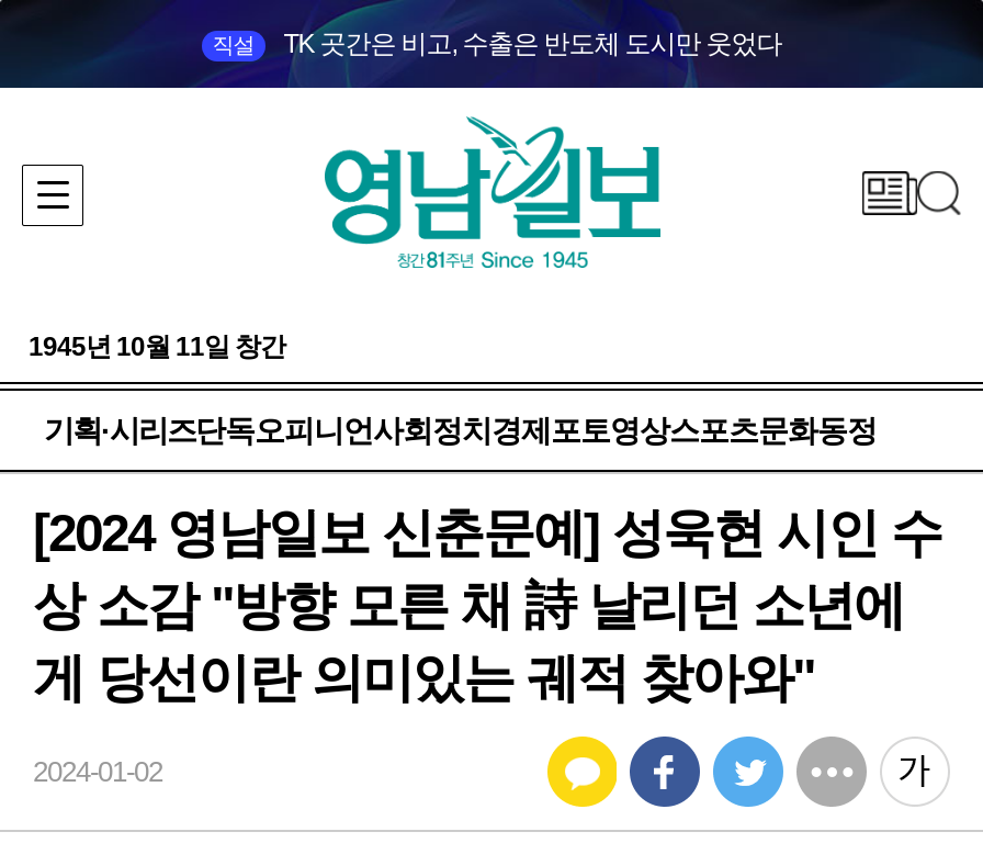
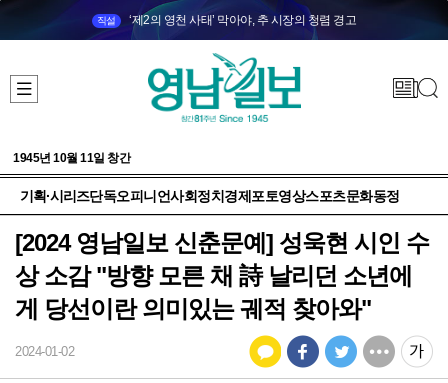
- TK 곳간은 비고, 수출은 반도체 도시만 웃었다
+ ‘제2의 영천 사태’ 막아야, 추 시장의 청렴 경고
